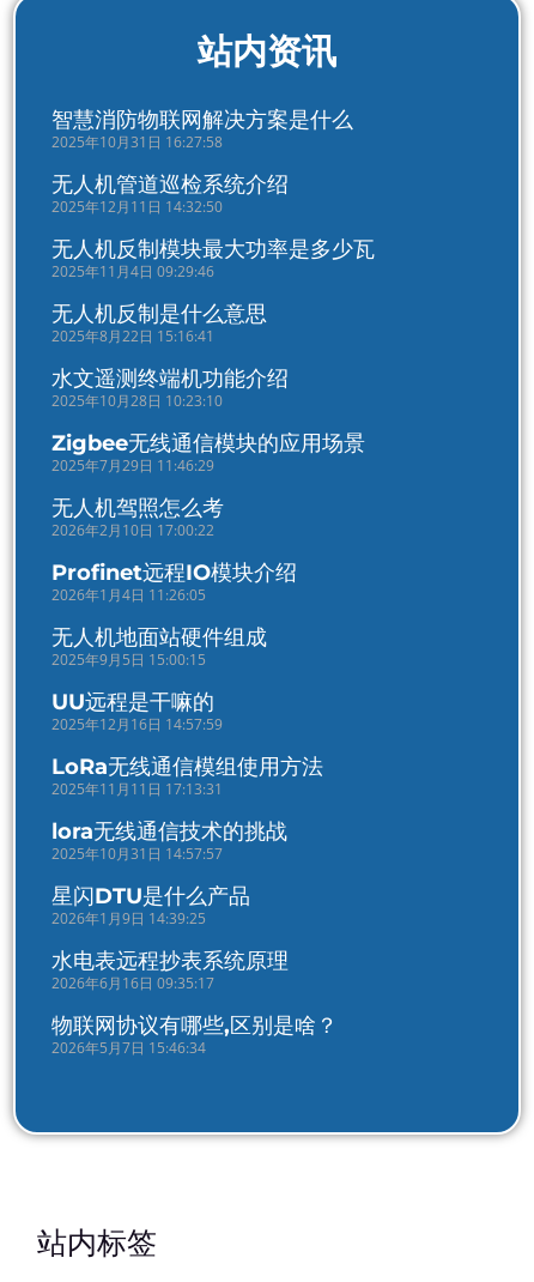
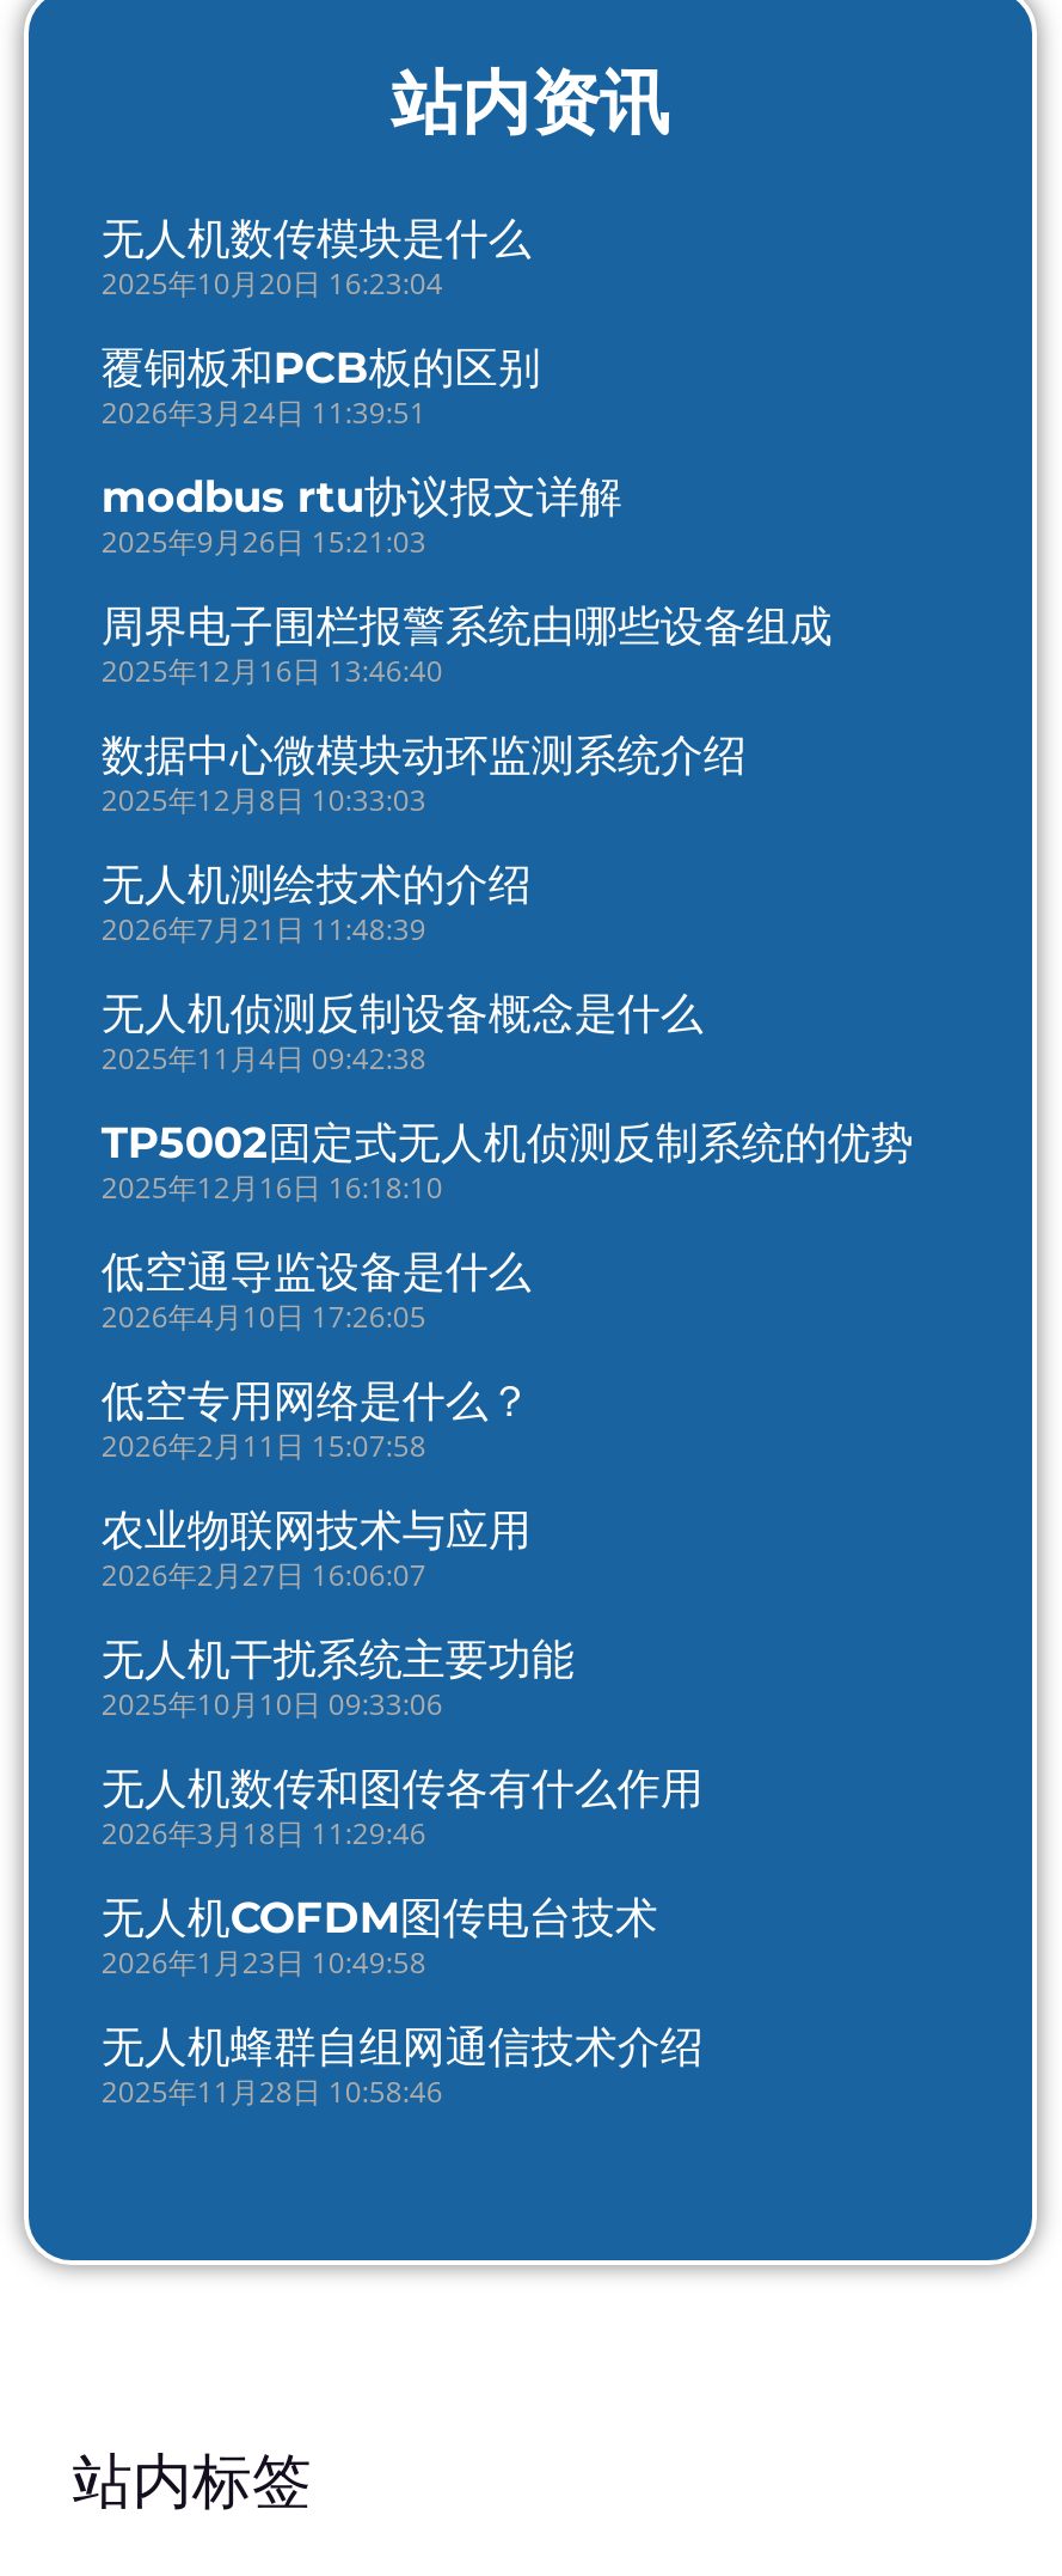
- 智慧消防物联网解决方案是什么
- 2025年10月31日 16:27:58
+ 无人机数传模块是什么
+ 2025年10月20日 16:23:04

- 无人机管道巡检系统介绍
- 2025年12月11日 14:32:50
+ 覆铜板和PCB板的区别
+ 2026年3月24日 11:39:51

- 无人机反制模块最大功率是多少瓦
- 2025年11月4日 09:29:46
+ modbus rtu协议报文详解
+ 2025年9月26日 15:21:03

- 无人机反制是什么意思
- 2025年8月22日 15:16:41
+ 周界电子围栏报警系统由哪些设备组成
+ 2025年12月16日 13:46:40

- 水文遥测终端机功能介绍
- 2025年10月28日 10:23:10
+ 数据中心微模块动环监测系统介绍
+ 2025年12月8日 10:33:03

- Zigbee无线通信模块的应用场景
- 2025年7月29日 11:46:29
+ 无人机测绘技术的介绍
+ 2026年7月21日 11:48:39

- 无人机驾照怎么考
- 2026年2月10日 17:00:22
+ 无人机侦测反制设备概念是什么
+ 2025年11月4日 09:42:38

- Profinet远程IO模块介绍
- 2026年1月4日 11:26:05
+ TP5002固定式无人机侦测反制系统的优势
+ 2025年12月16日 16:18:10

- 无人机地面站硬件组成
- 2025年9月5日 15:00:15
+ 低空通导监设备是什么
+ 2026年4月10日 17:26:05

- UU远程是干嘛的
- 2025年12月16日 14:57:59
+ 低空专用网络是什么？
+ 2026年2月11日 15:07:58

- LoRa无线通信模组使用方法
- 2025年11月11日 17:13:31
+ 农业物联网技术与应用
+ 2026年2月27日 16:06:07

- lora无线通信技术的挑战
- 2025年10月31日 14:57:57
+ 无人机干扰系统主要功能
+ 2025年10月10日 09:33:06

- 星闪DTU是什么产品
- 2026年1月9日 14:39:25
+ 无人机数传和图传各有什么作用
+ 2026年3月18日 11:29:46

- 水电表远程抄表系统原理
- 2026年6月16日 09:35:17
+ 无人机COFDM图传电台技术
+ 2026年1月23日 10:49:58

- 物联网协议有哪些,区别是啥？
- 2026年5月7日 15:46:34
+ 无人机蜂群自组网通信技术介绍
+ 2025年11月28日 10:58:46
